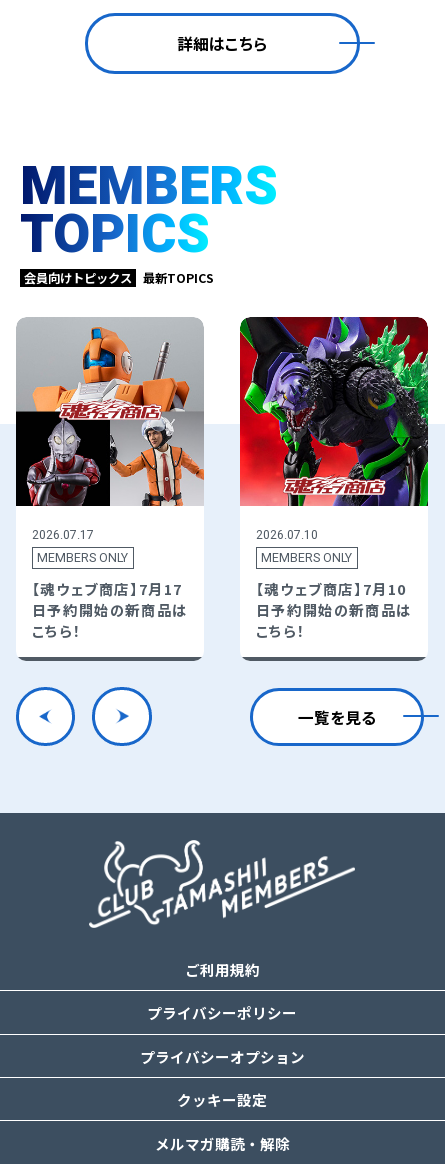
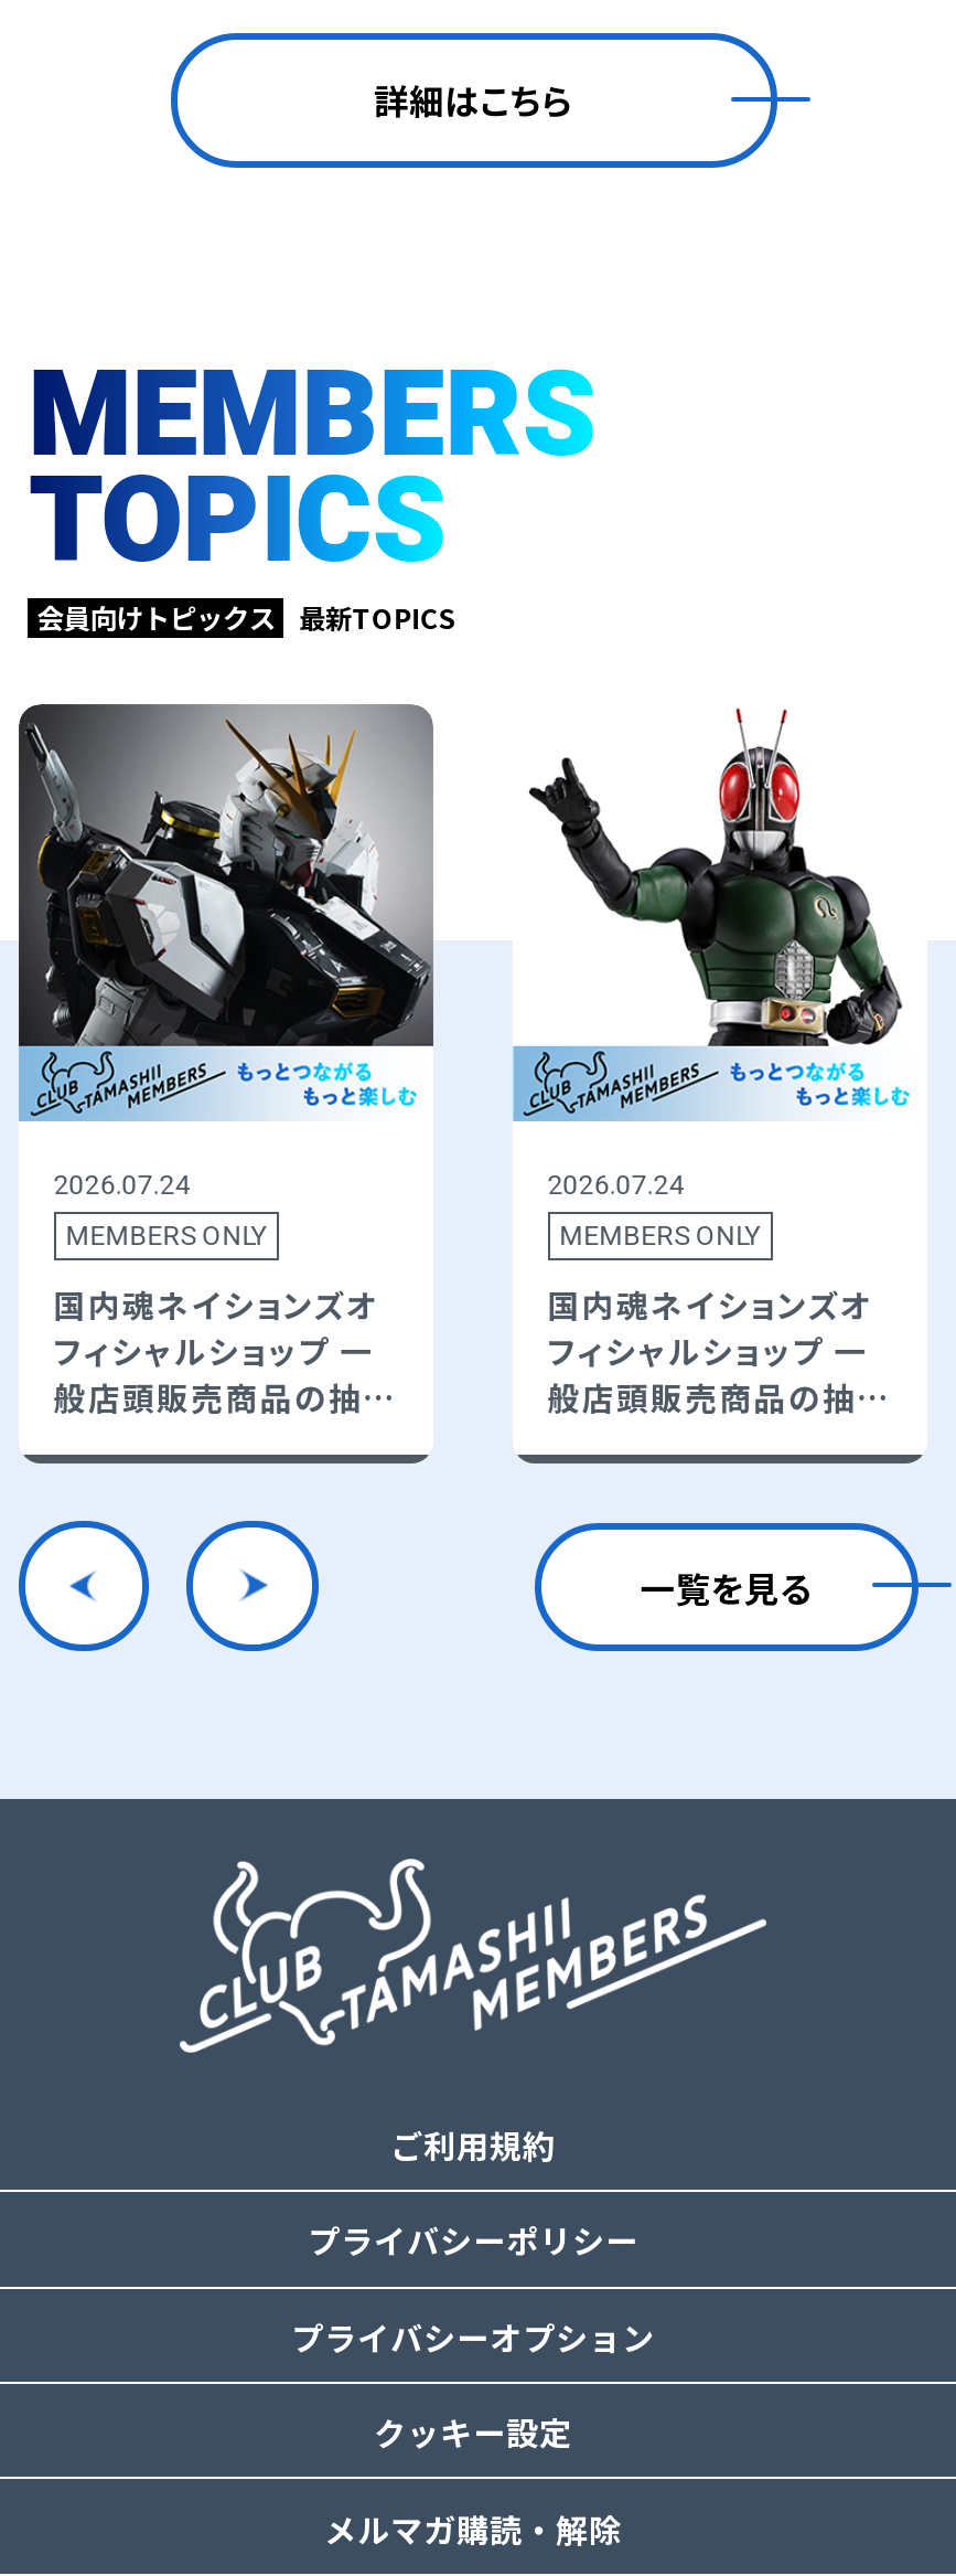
- [image]
- 2026.07.17
+ [image]
+ 2026.07.24

- [image]
- 2026.07.10
+ [image]
+ 2026.07.24

- 【魂ウェブ商店】7月17
- 日予約開始の新商品は
- こちら！
+ 国内魂ネイションズオ
+ フィシャルショップ 一
+ 般店頭販売商品の抽…

- 【魂ウェブ商店】7月10
- 日予約開始の新商品は
- こちら！
+ 国内魂ネイションズオ
+ フィシャルショップ 一
+ 般店頭販売商品の抽…
